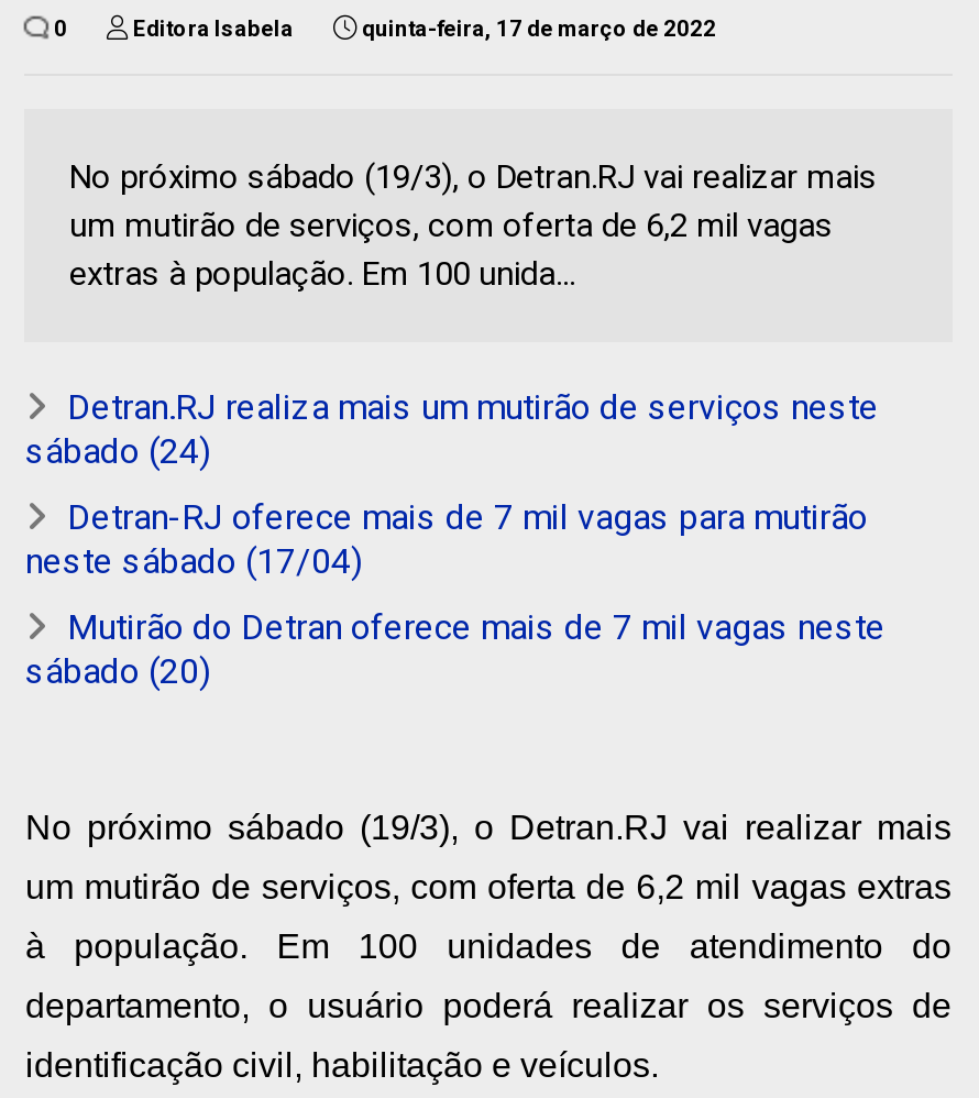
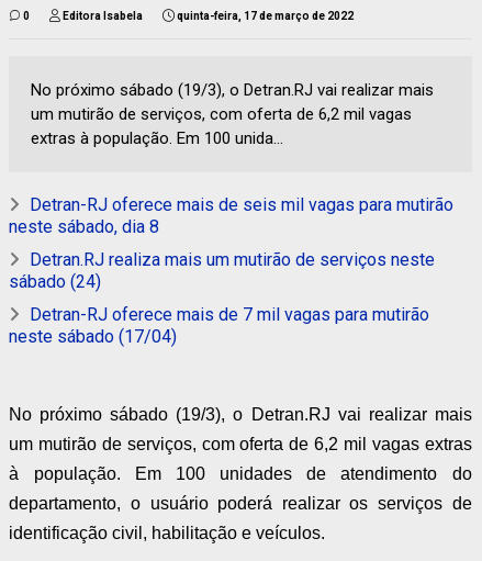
+ Detran-RJ oferece mais de seis mil vagas para mutirão
+ neste sábado, dia 8

moved down: Detran.RJ realiza mais um mutirão de serviços neste | sábado (24) | Detran-RJ oferece mais de 7 mil vagas para mutirão | neste sábado (17/04)

- Mutirão do Detran oferece mais de 7 mil vagas neste
- sábado (20)
